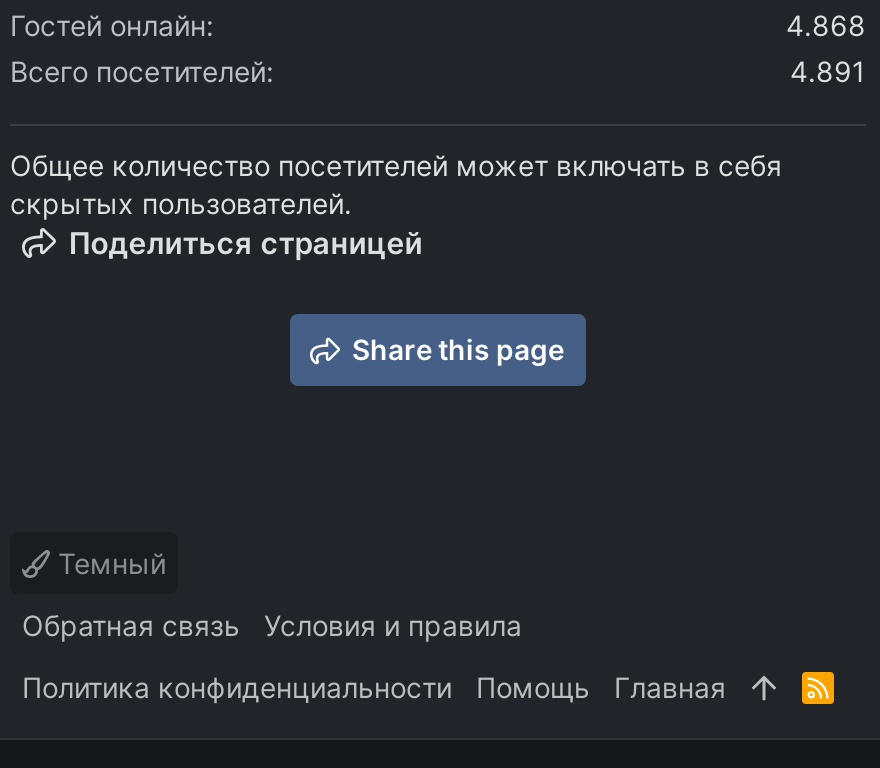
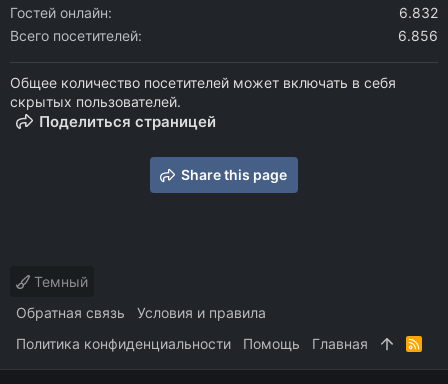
- 4.868
+ 6.832

- 4.891
+ 6.856
